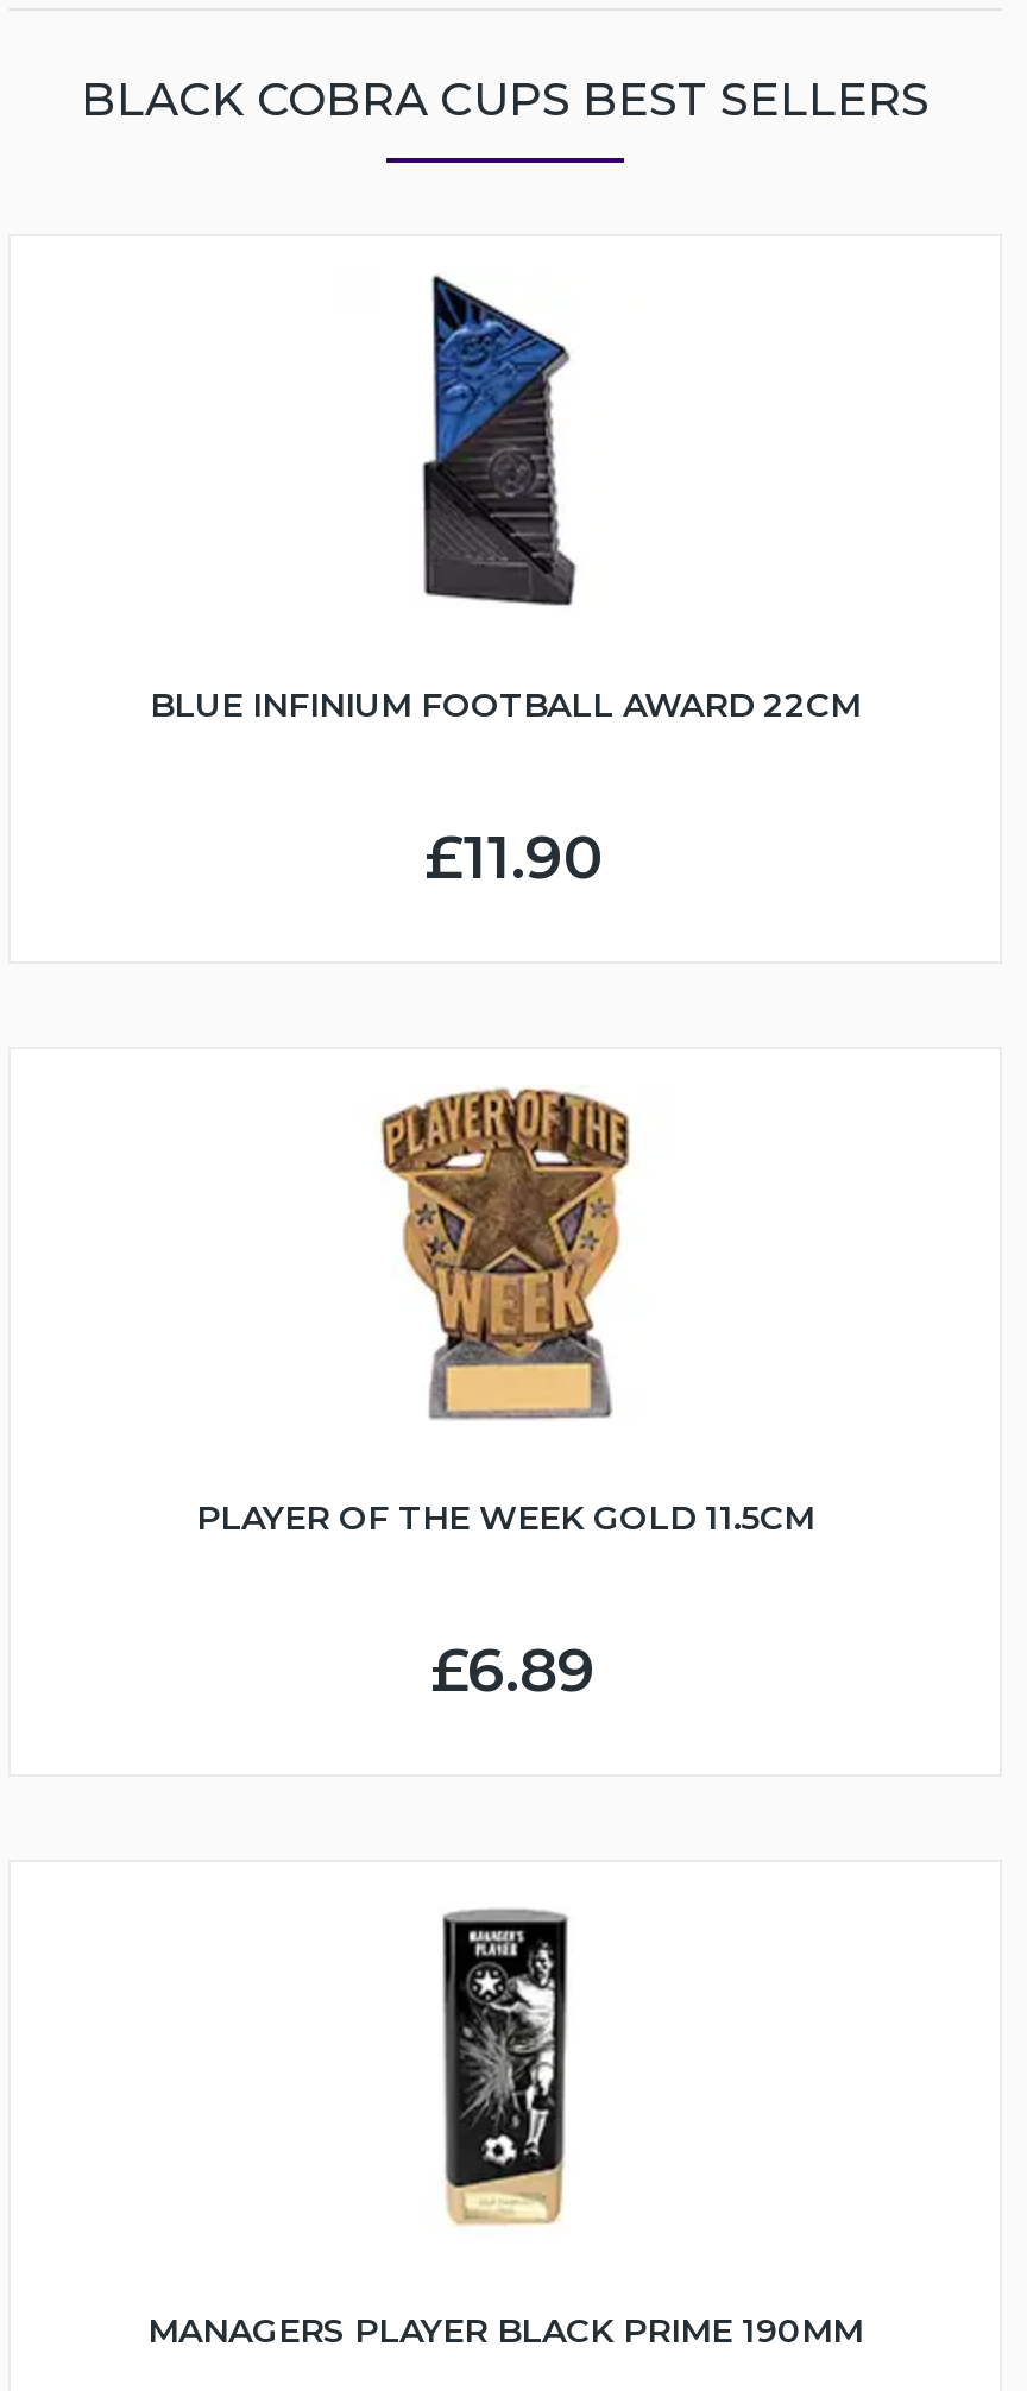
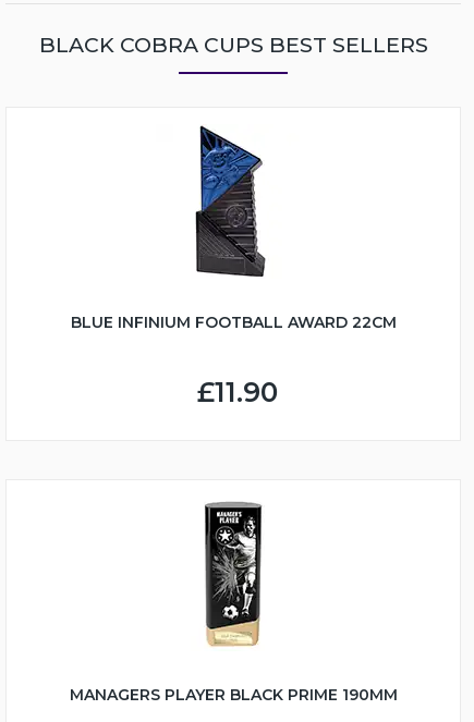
- [image]
- PLAYER OF THE WEEK GOLD 11.5CM
- £6.89
